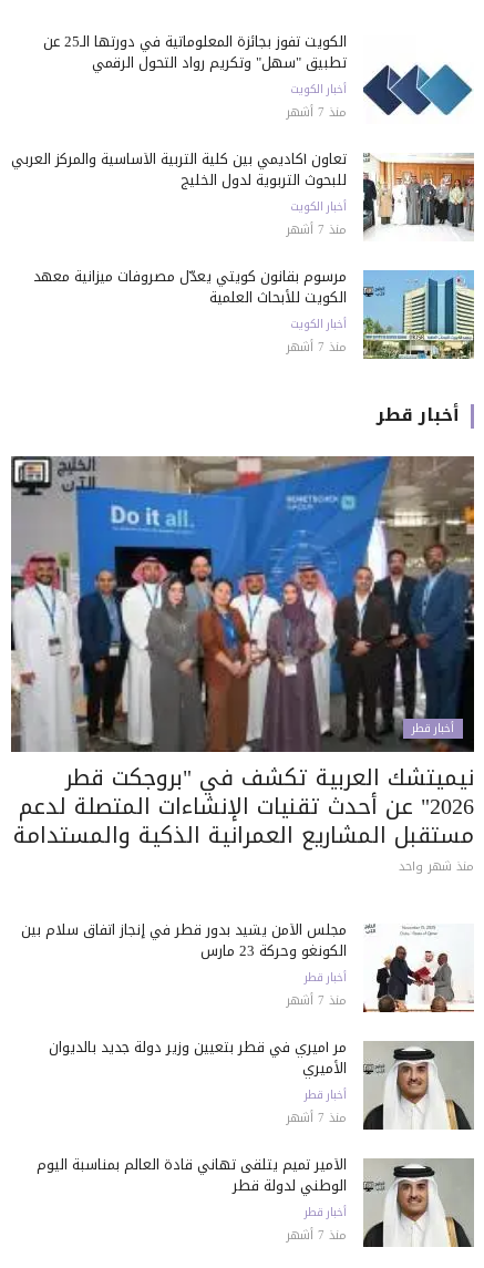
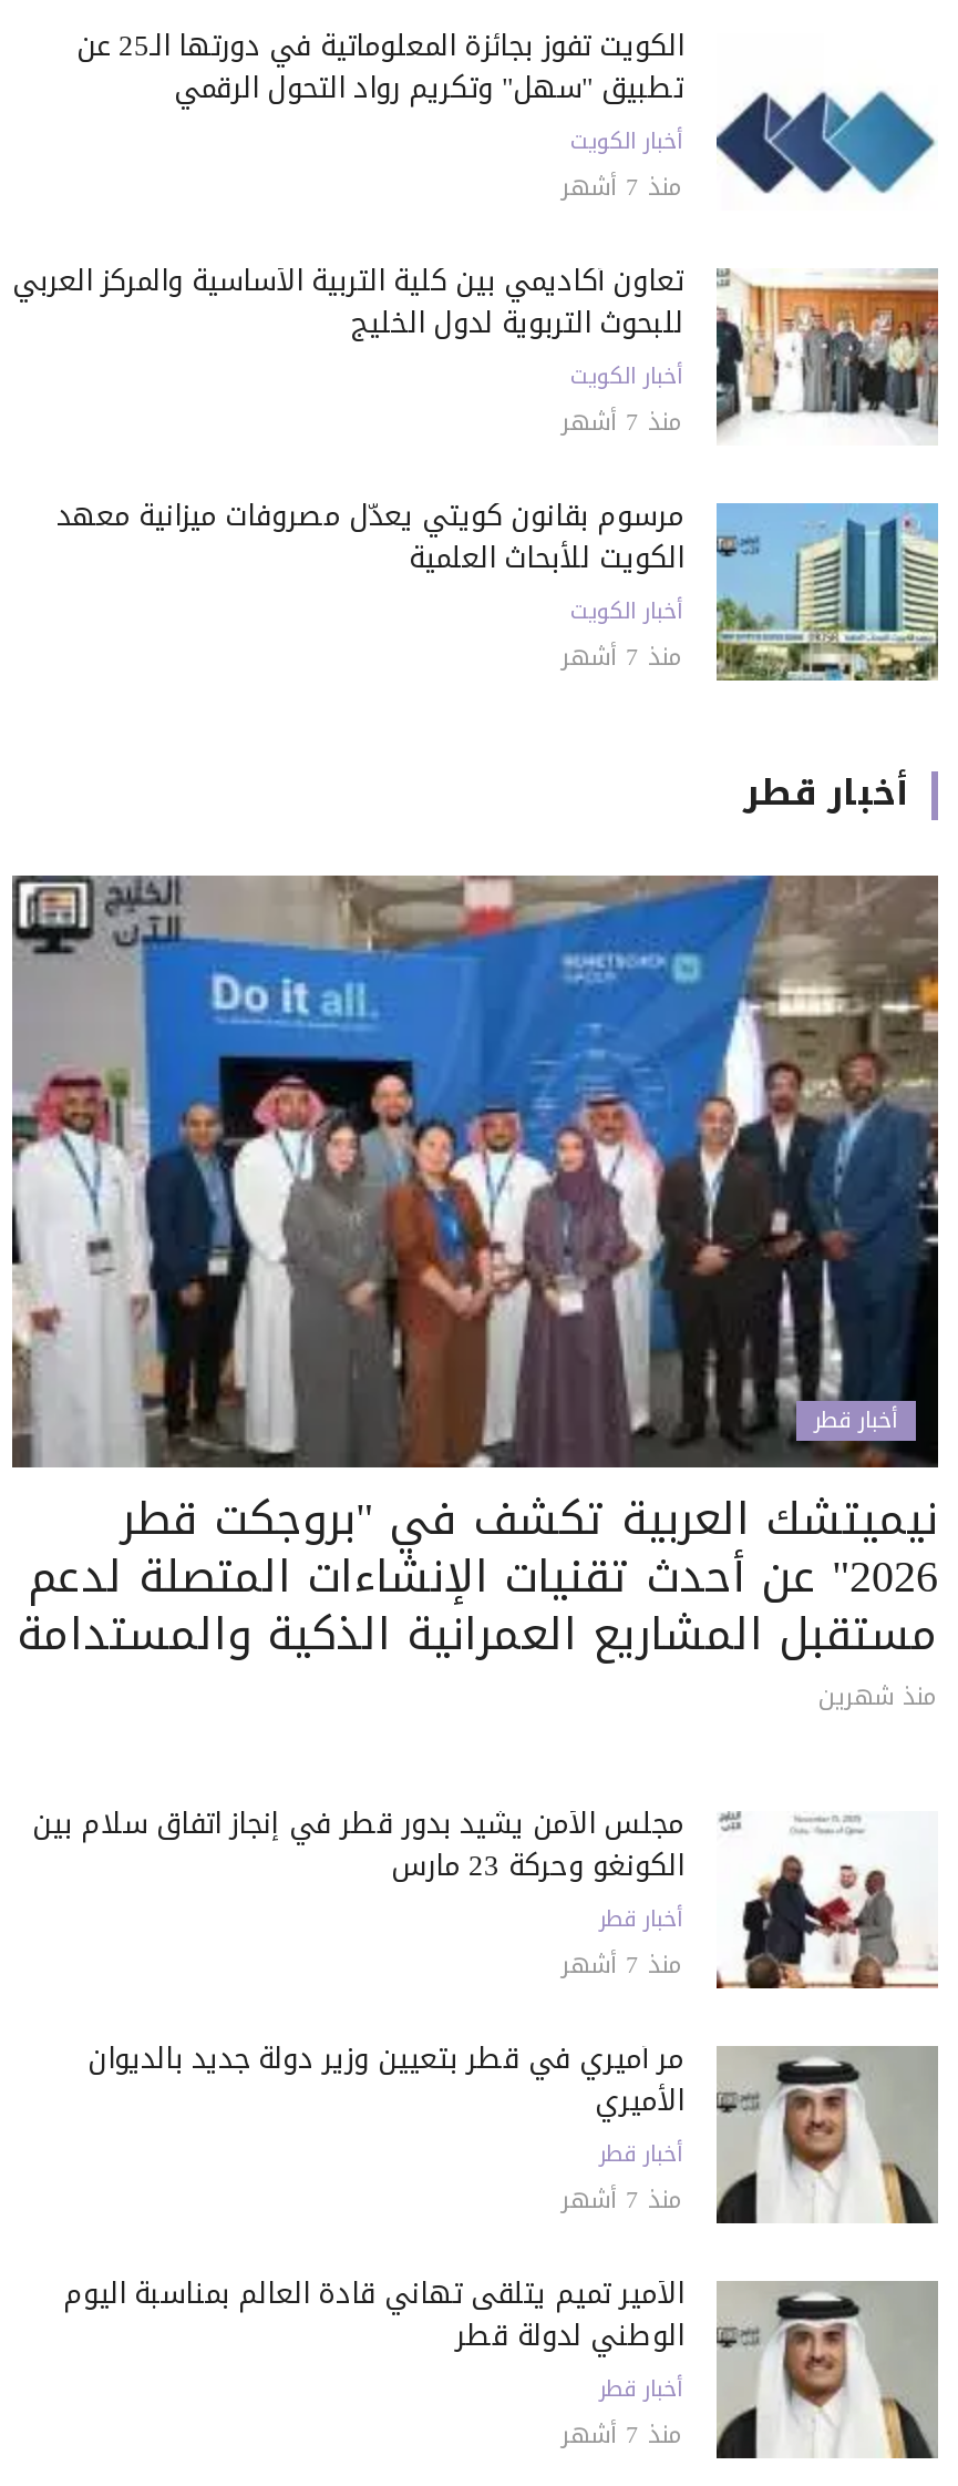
- منذ شهر واحد
+ منذ شهرين
